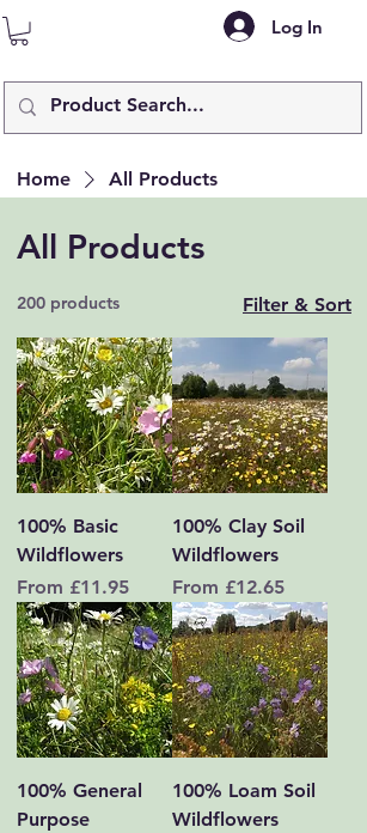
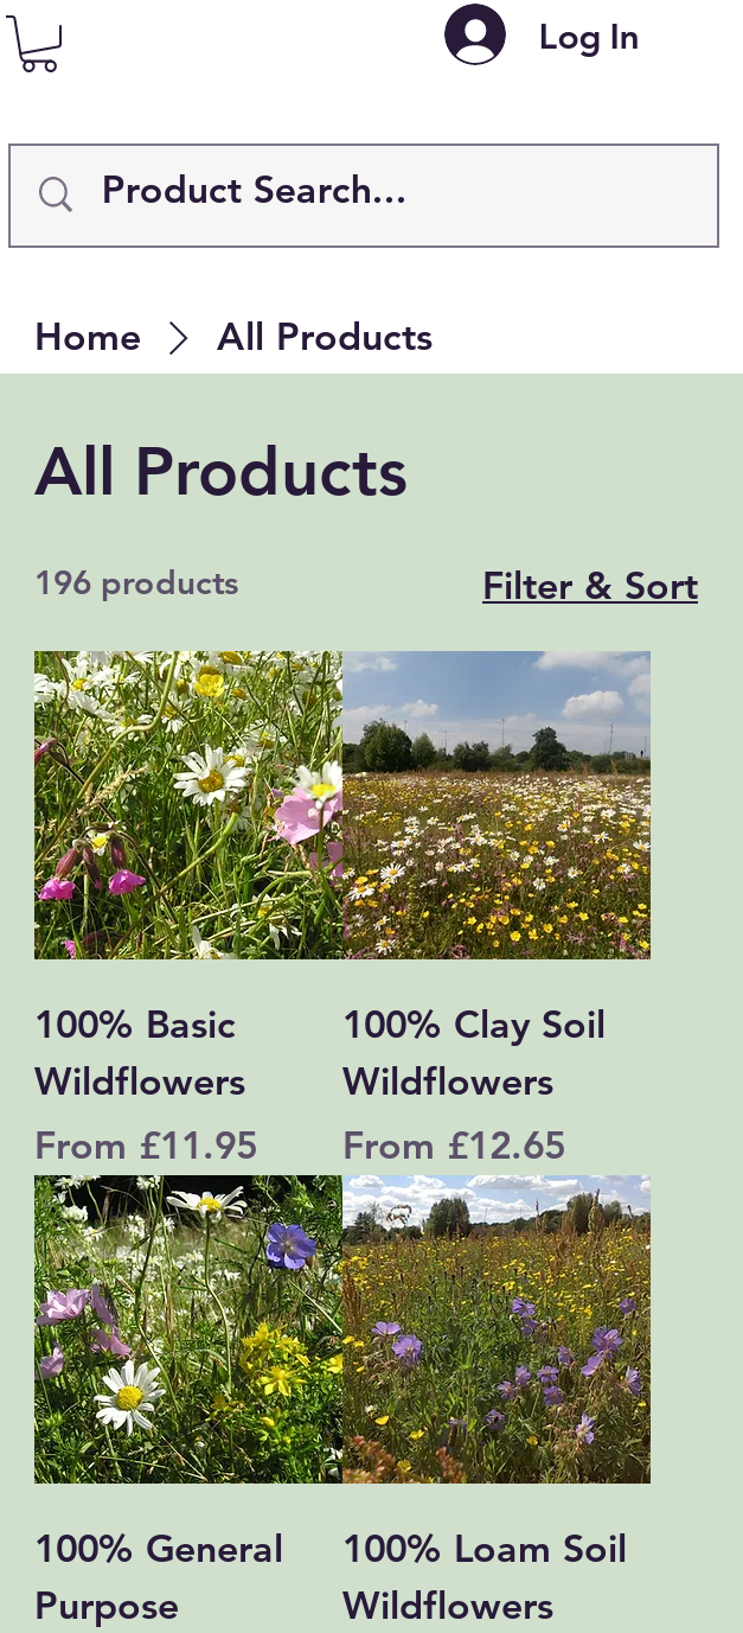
- 200 products
+ 196 products
